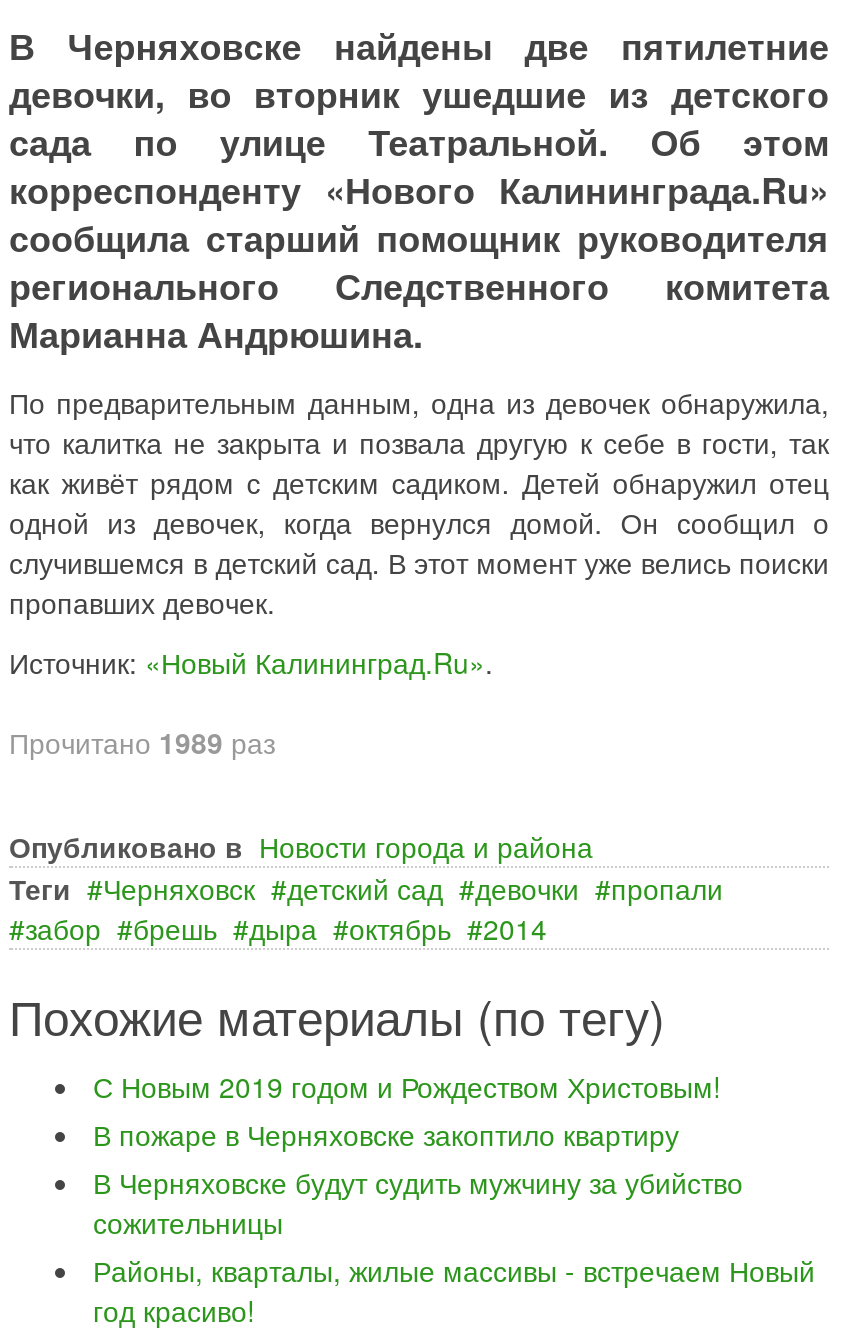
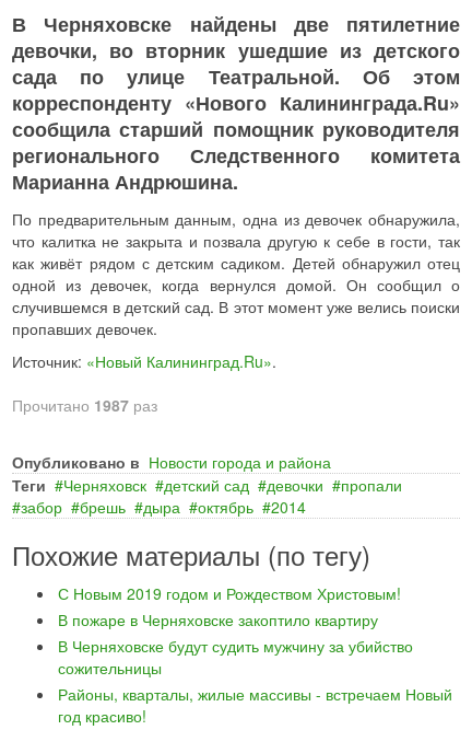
- Прочитано 1989 раз
+ Прочитано 1987 раз
